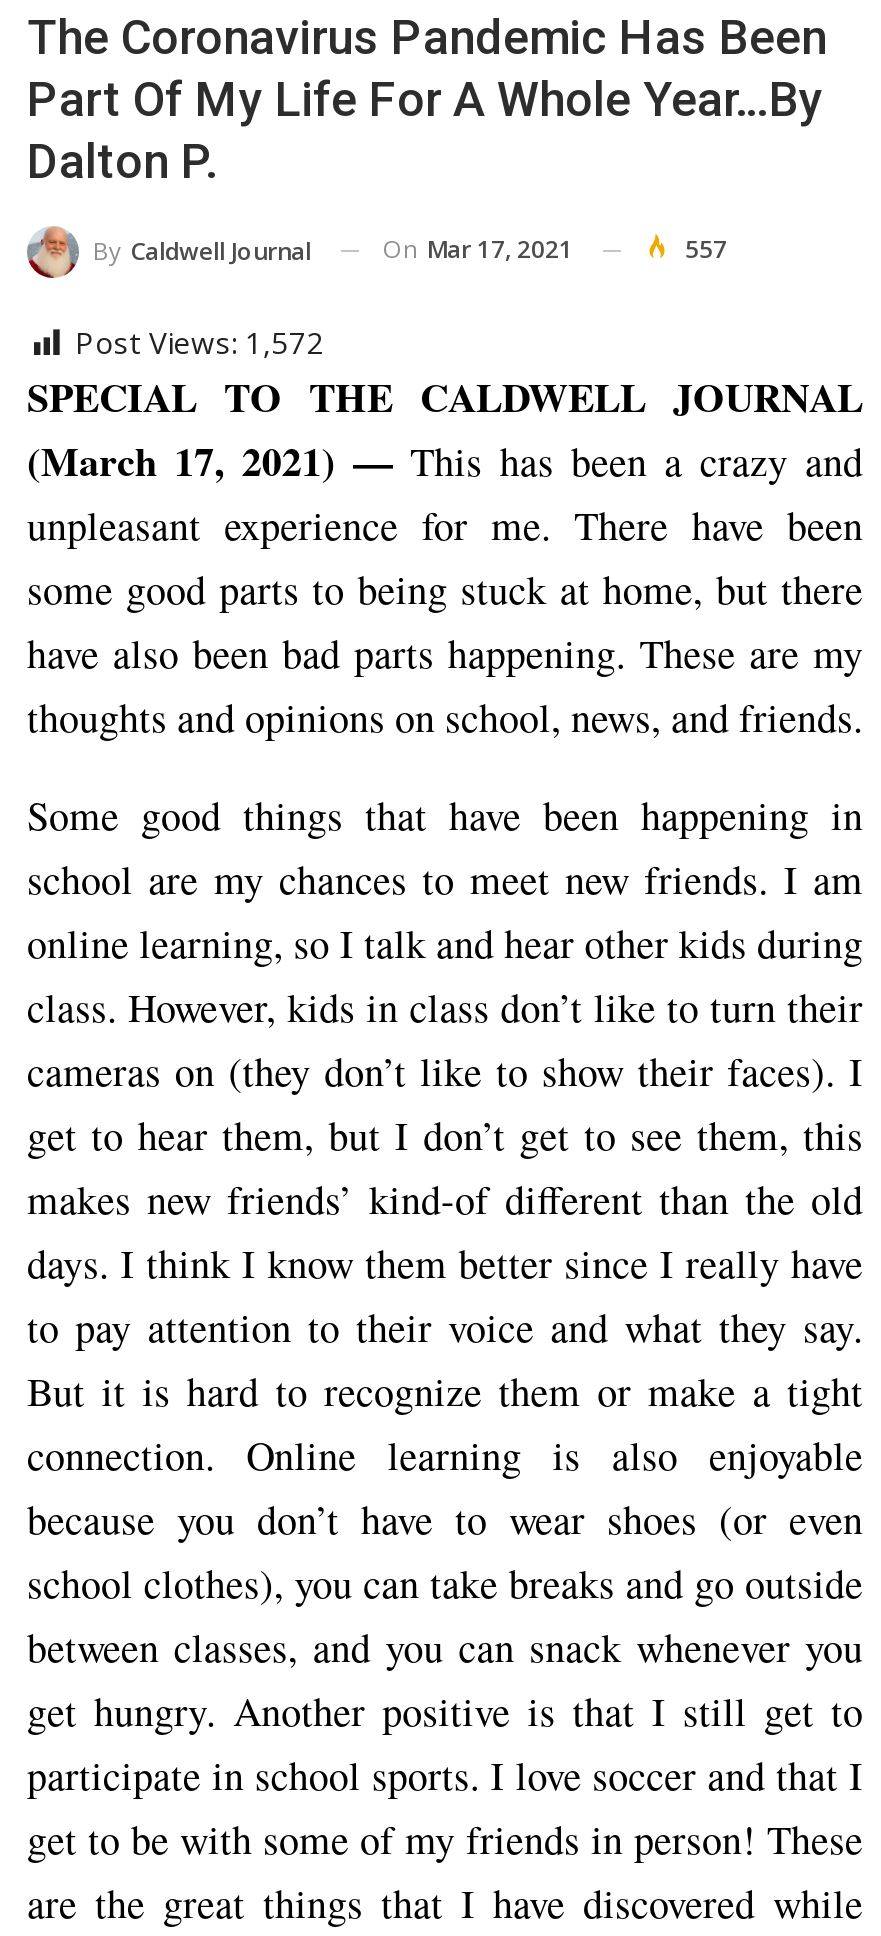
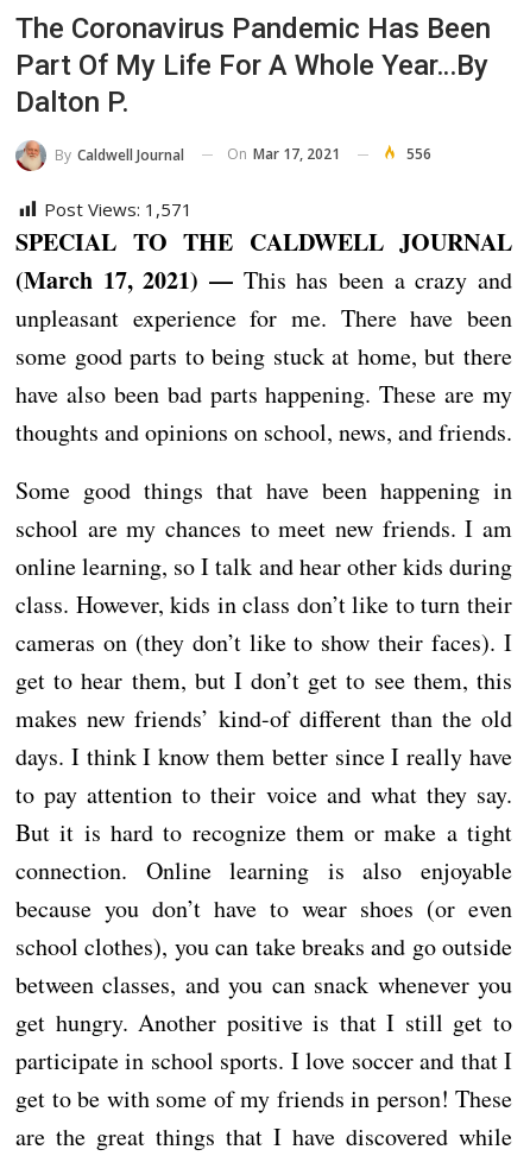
- 557
+ 556

- Post Views: 1,572
+ Post Views: 1,571
